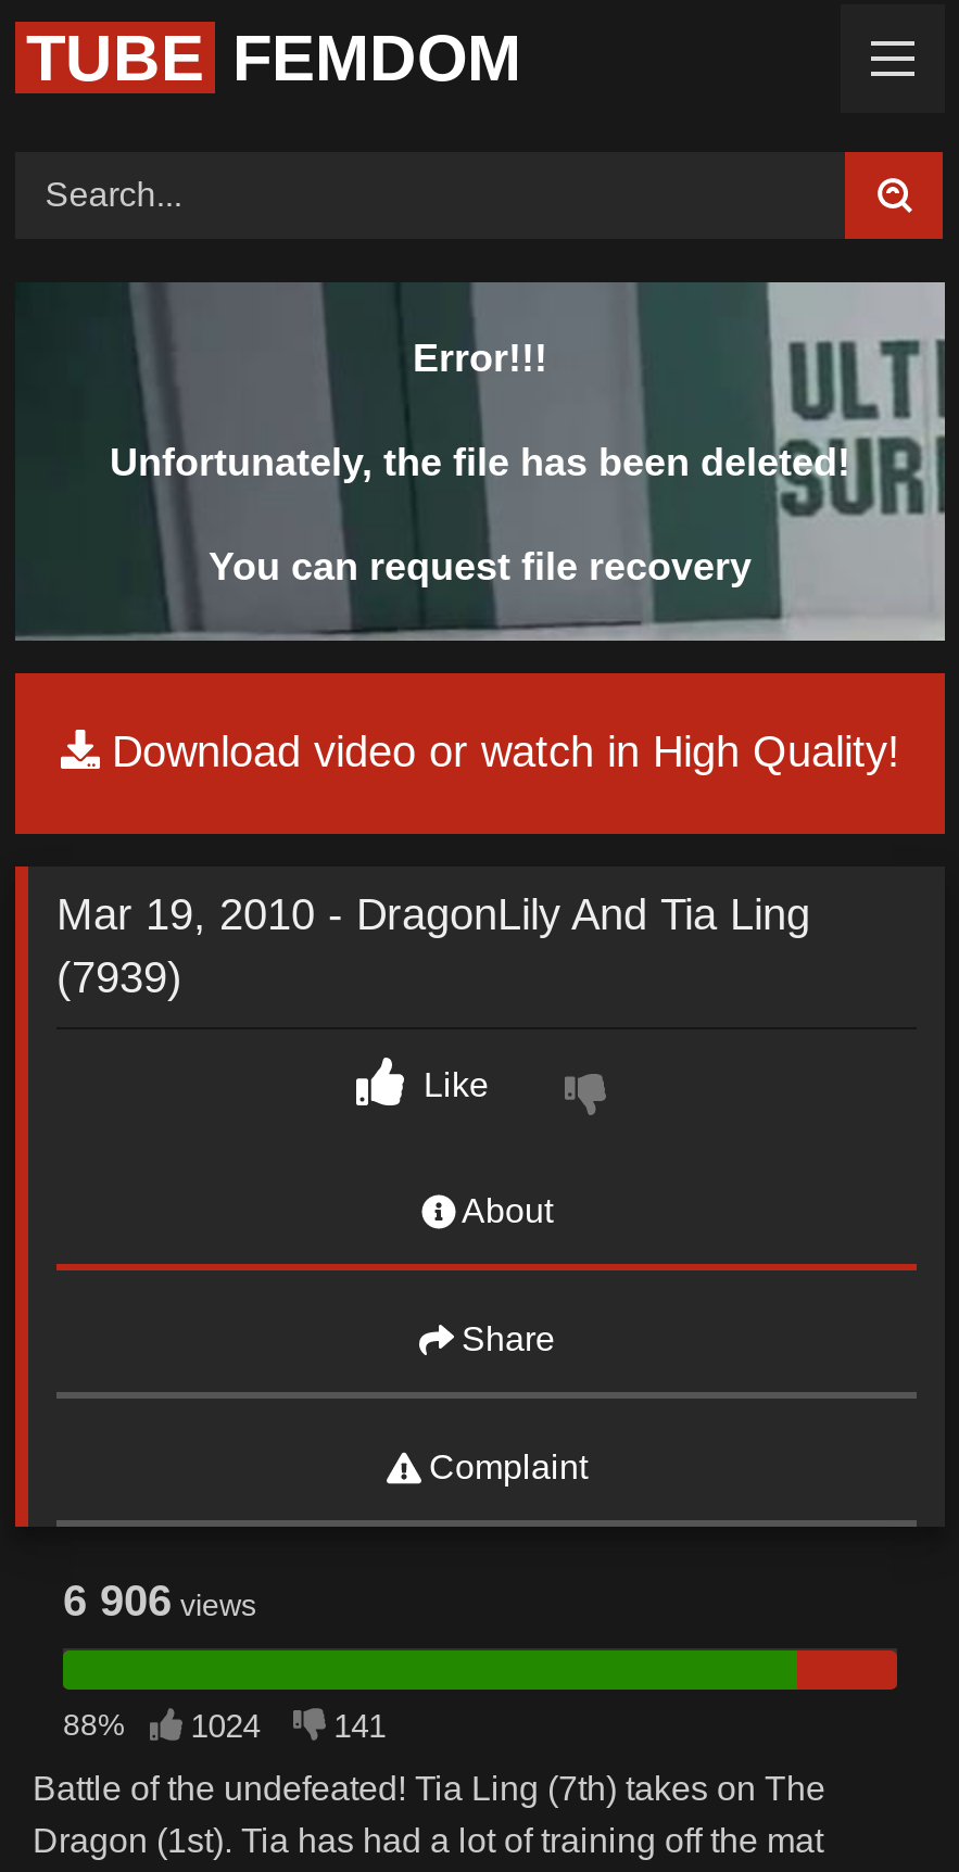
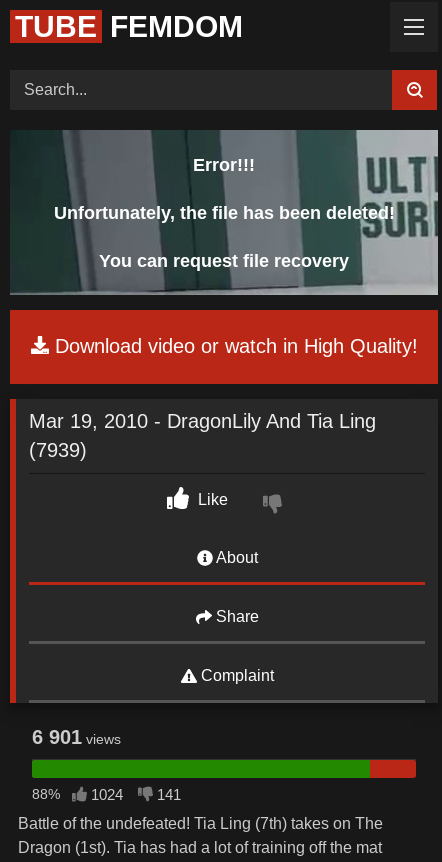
- 6 906 views
+ 6 901 views
